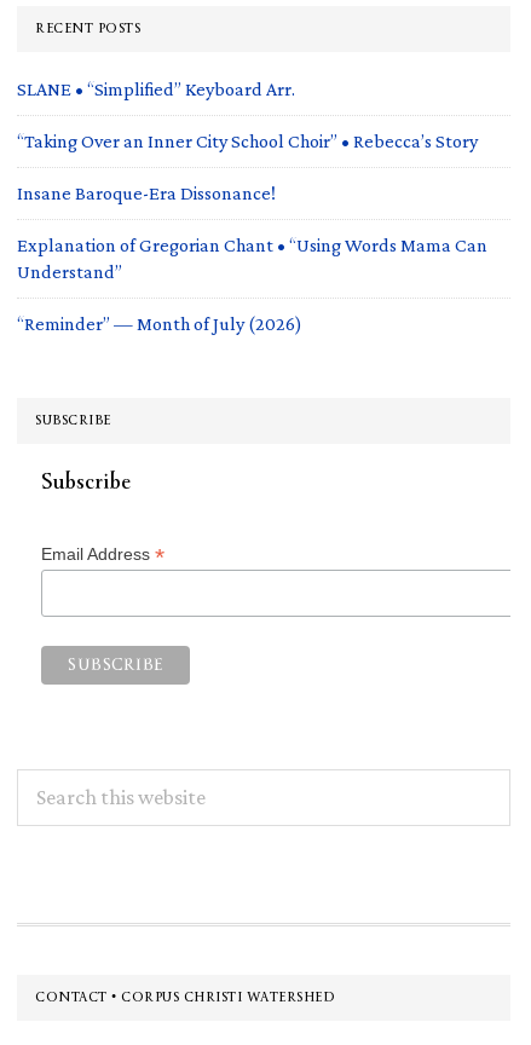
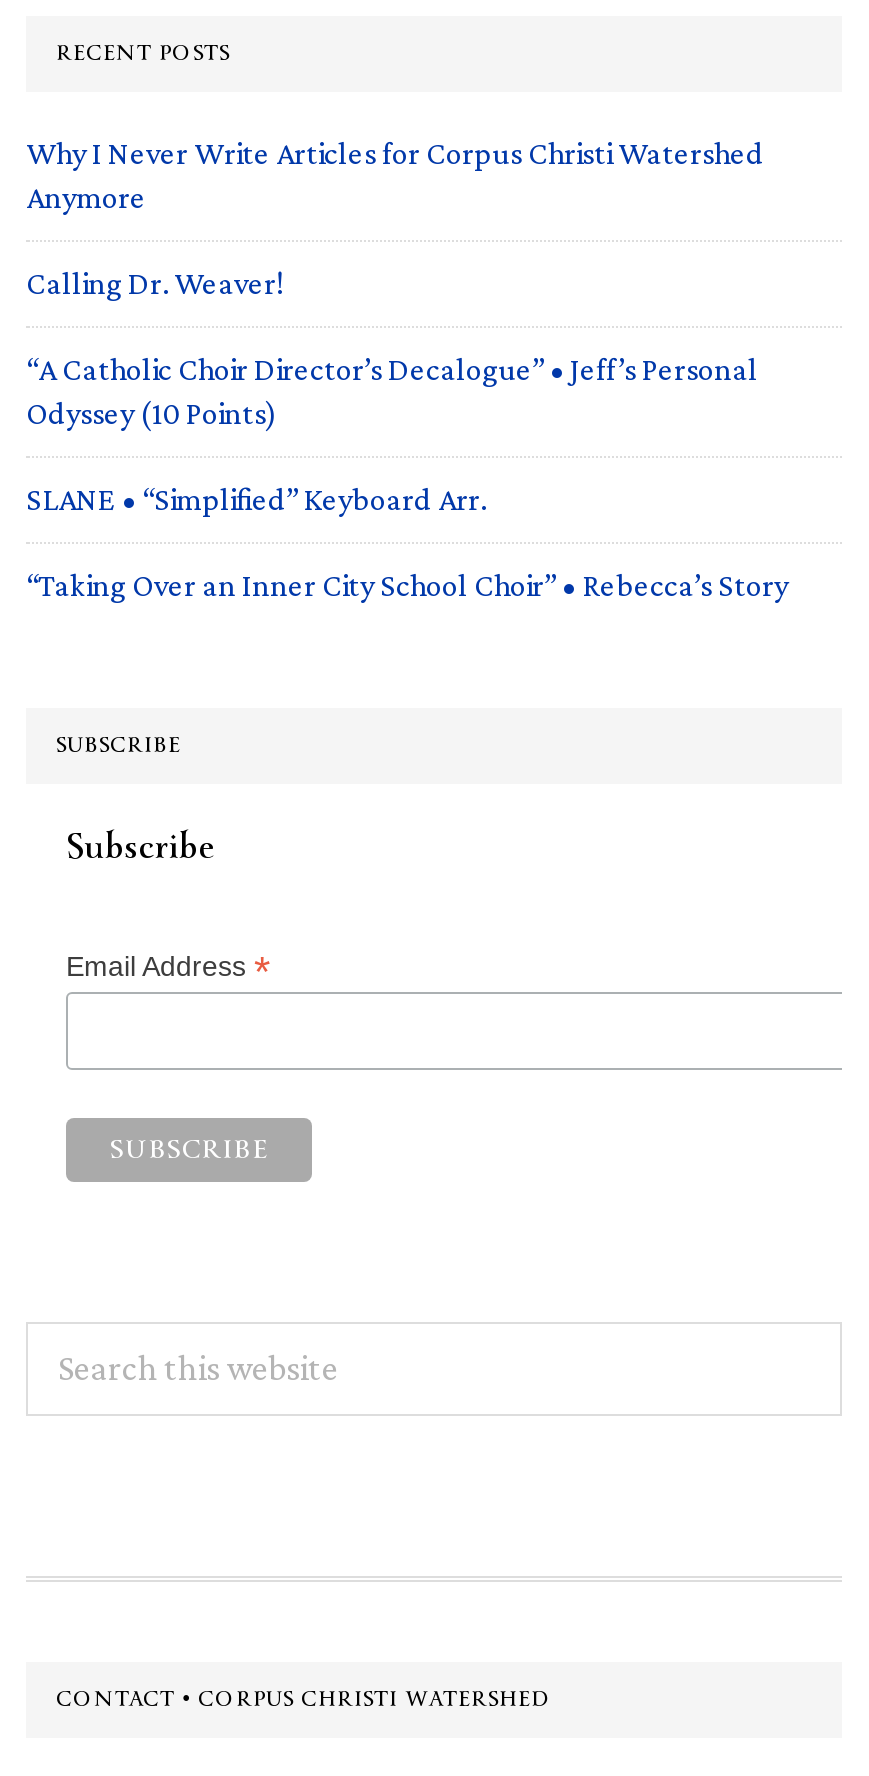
+ Why I Never Write Articles for Corpus Christi Watershed
+ Anymore
+ Calling Dr. Weaver!
+ “A Catholic Choir Director’s Decalogue” • Jeff’s Personal
+ Odyssey (10 Points)

moved down: SLANE • “Simplified” Keyboard Arr. | “Taking Over an Inner City School Choir” • Rebecca’s Story

- Insane Baroque-Era Dissonance!
- Explanation of Gregorian Chant • “Using Words Mama Can
- Understand”
- “Reminder” — Month of July (2026)
